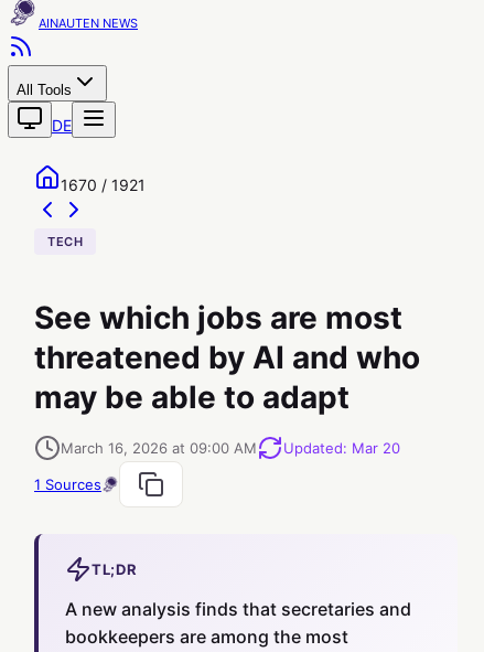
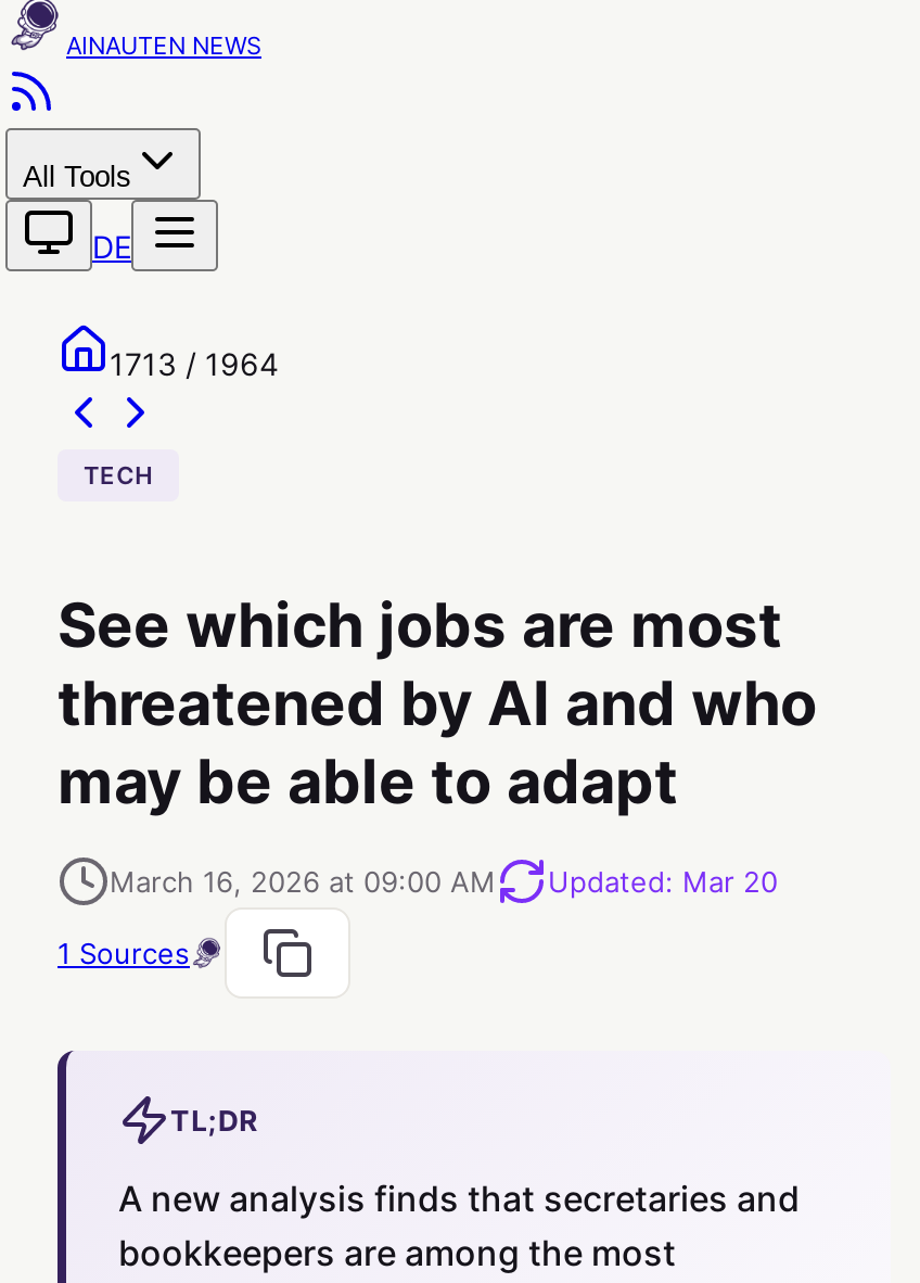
- 1670 / 1921
+ 1713 / 1964
